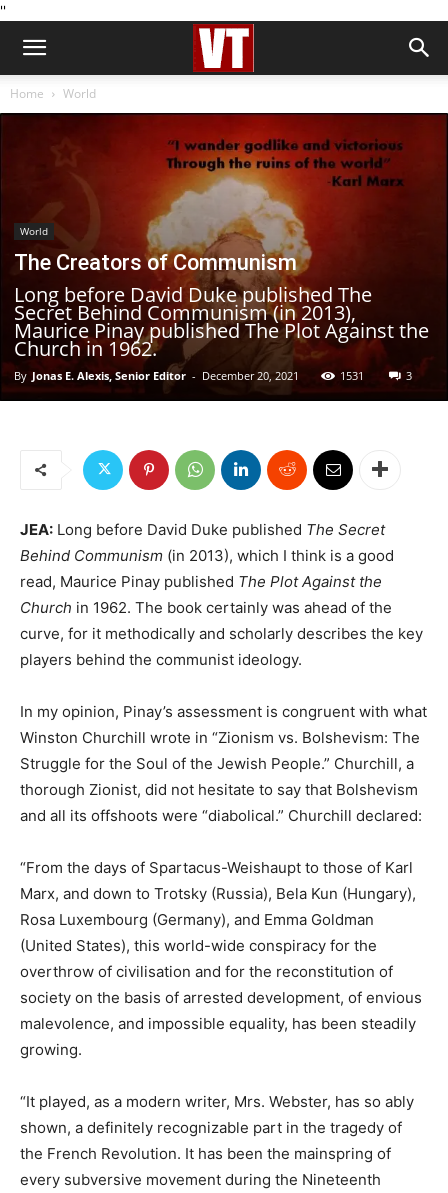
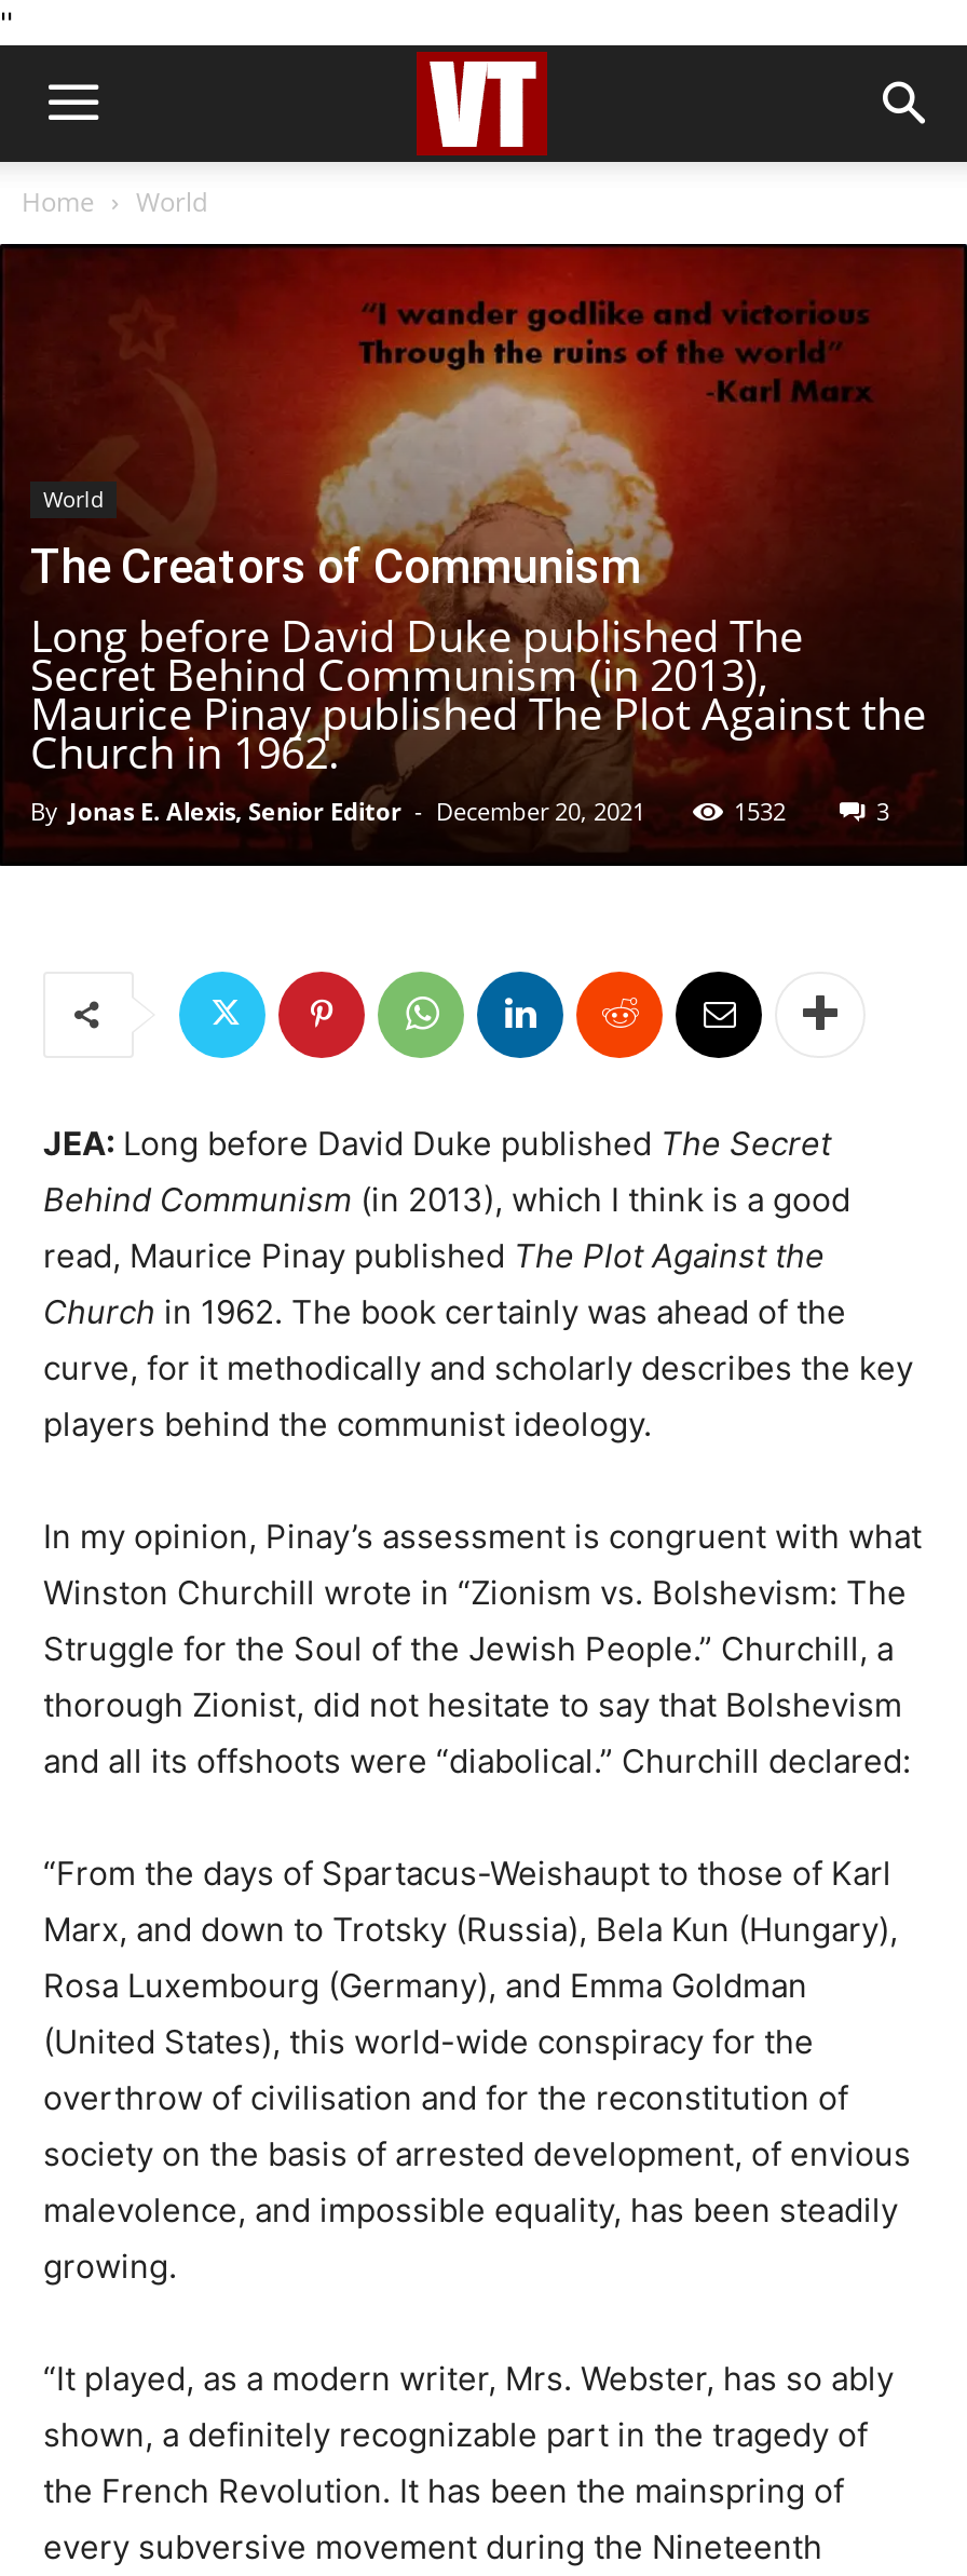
- 1531
+ 1532
